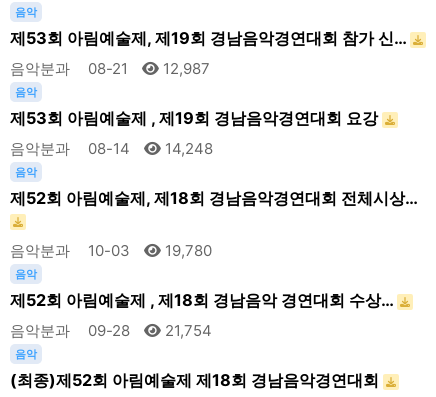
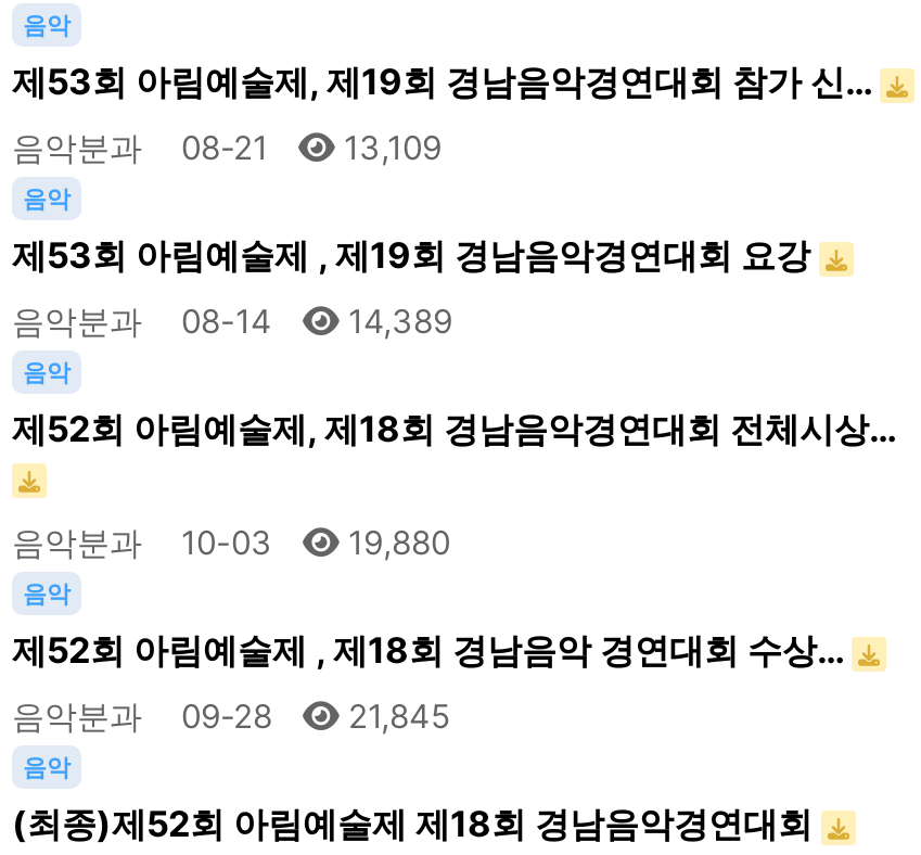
- 음악분과 08-21 12,987
+ 음악분과 08-21 13,109

- 음악분과 08-14 14,248
+ 음악분과 08-14 14,389

- 음악분과 10-03 19,780
+ 음악분과 10-03 19,880

- 음악분과 09-28 21,754
+ 음악분과 09-28 21,845
